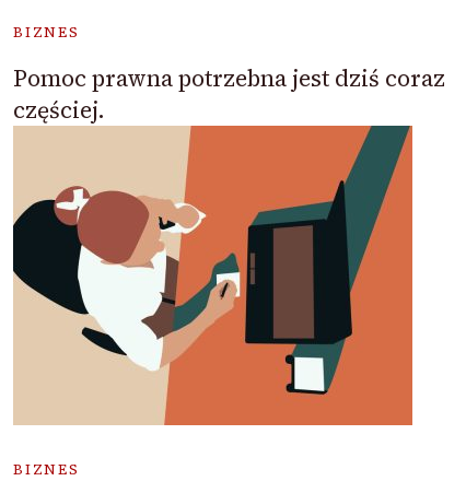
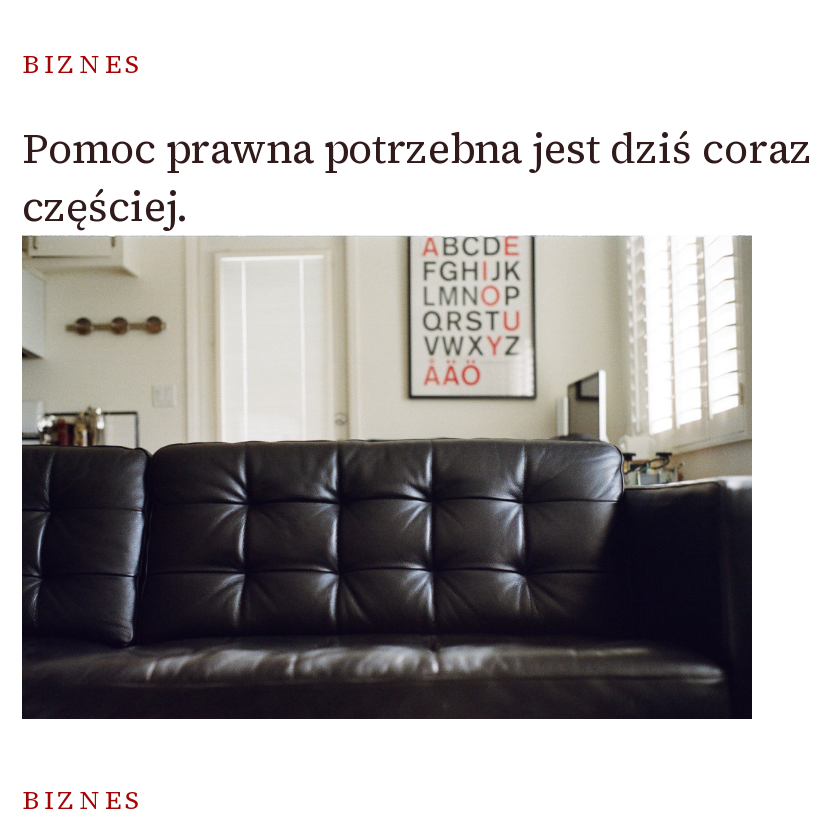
- [image]
+ [image]
